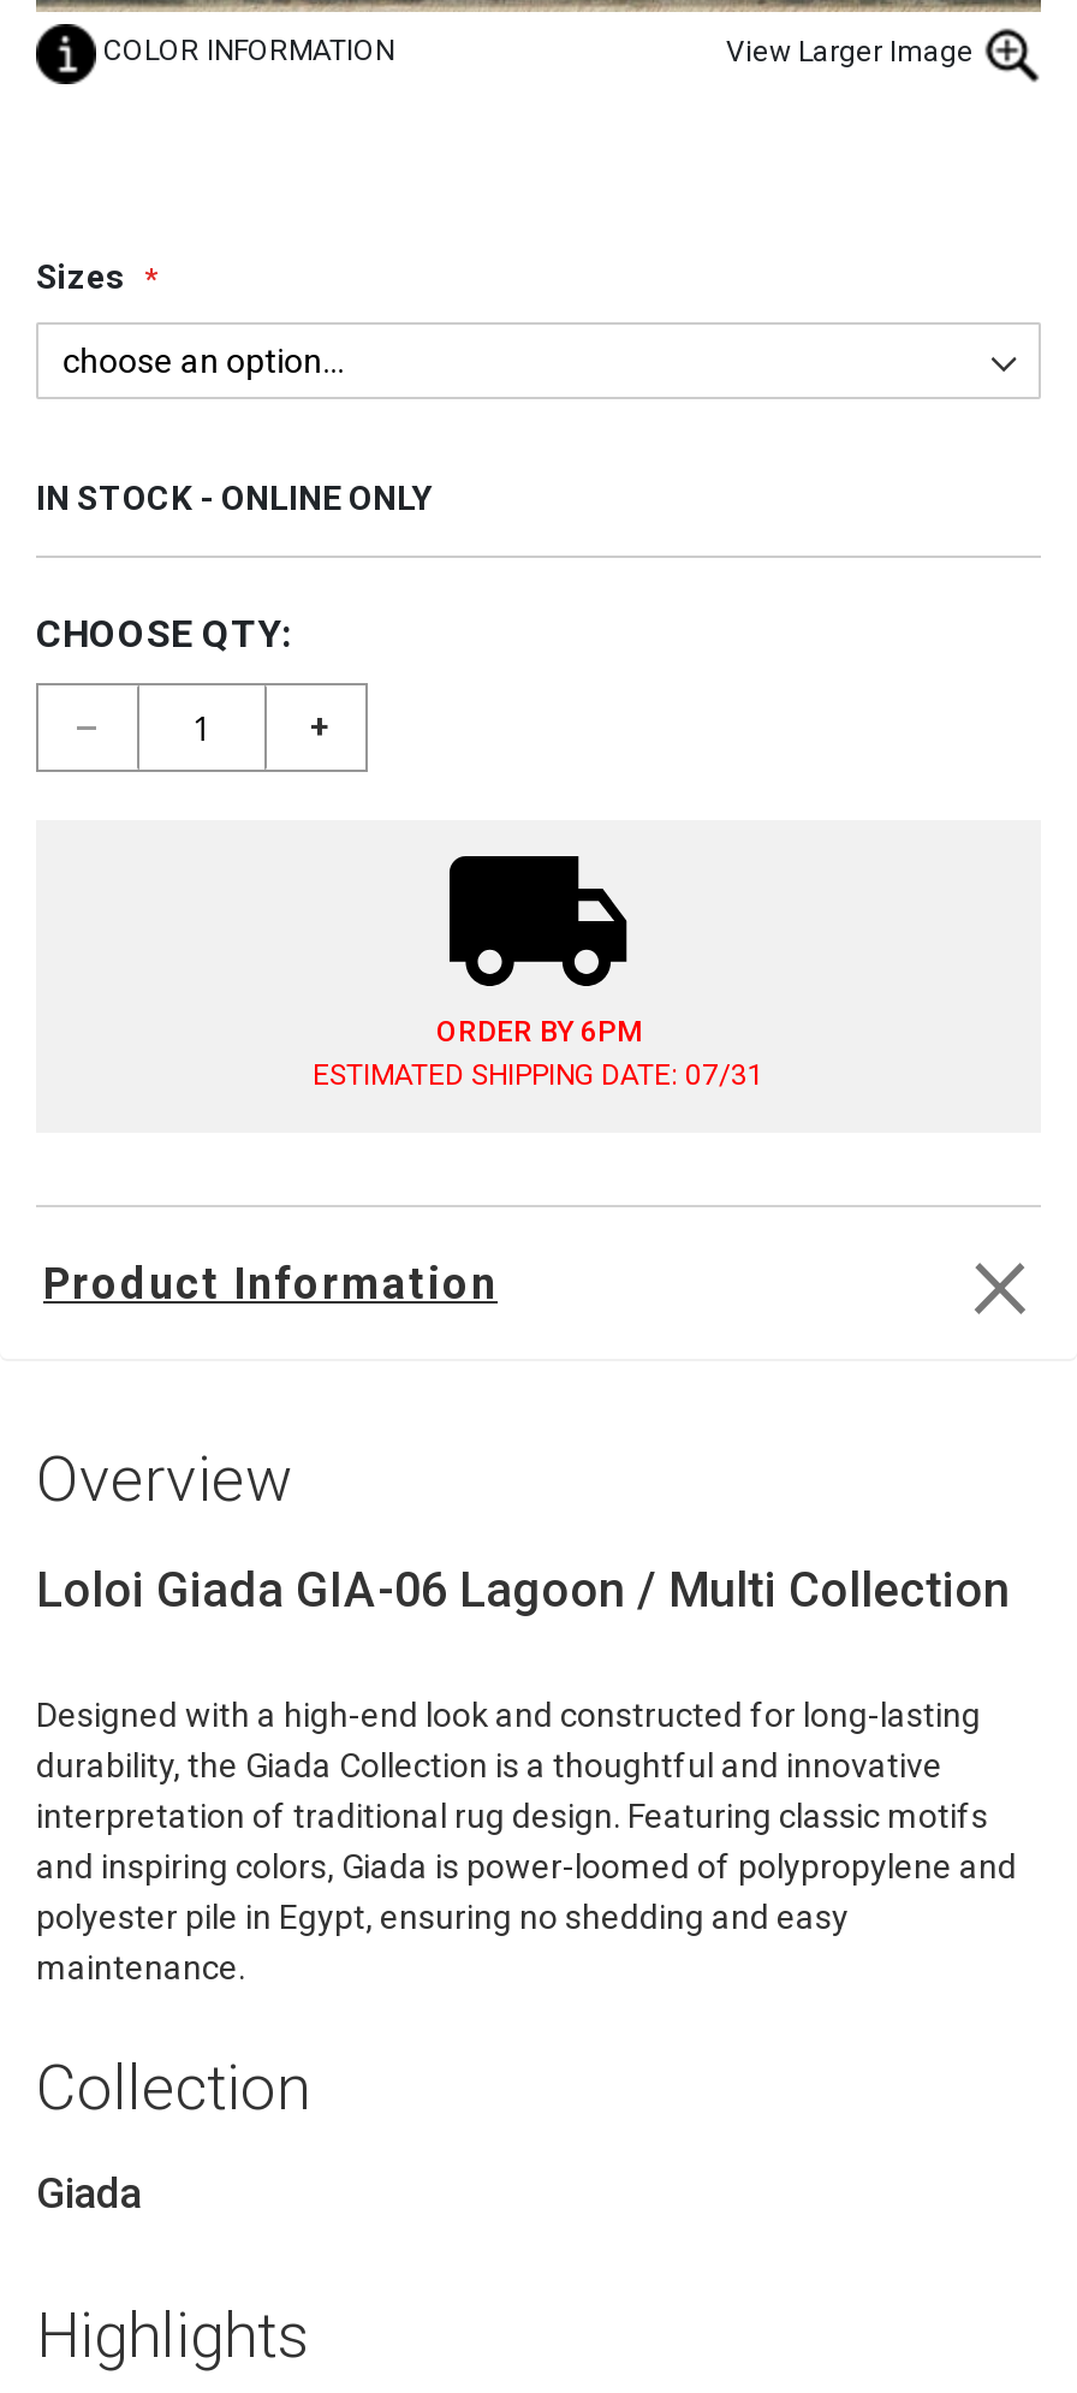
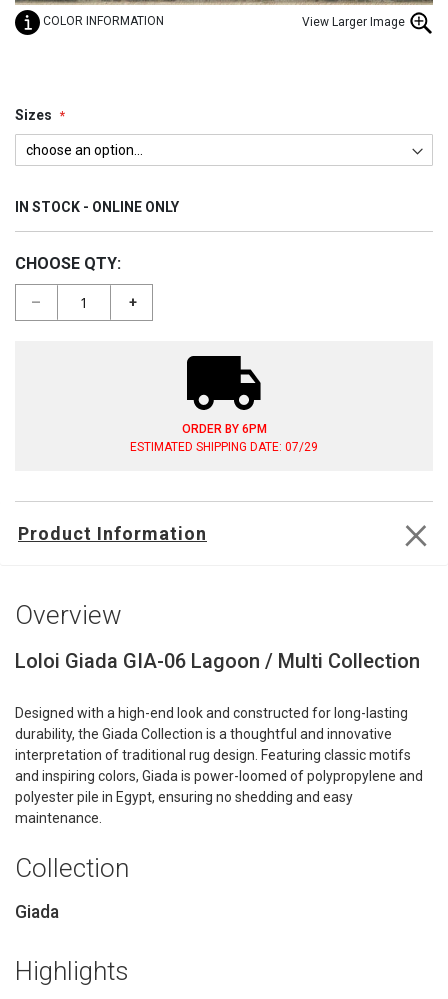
- ESTIMATED SHIPPING DATE: 07/31
+ ESTIMATED SHIPPING DATE: 07/29
